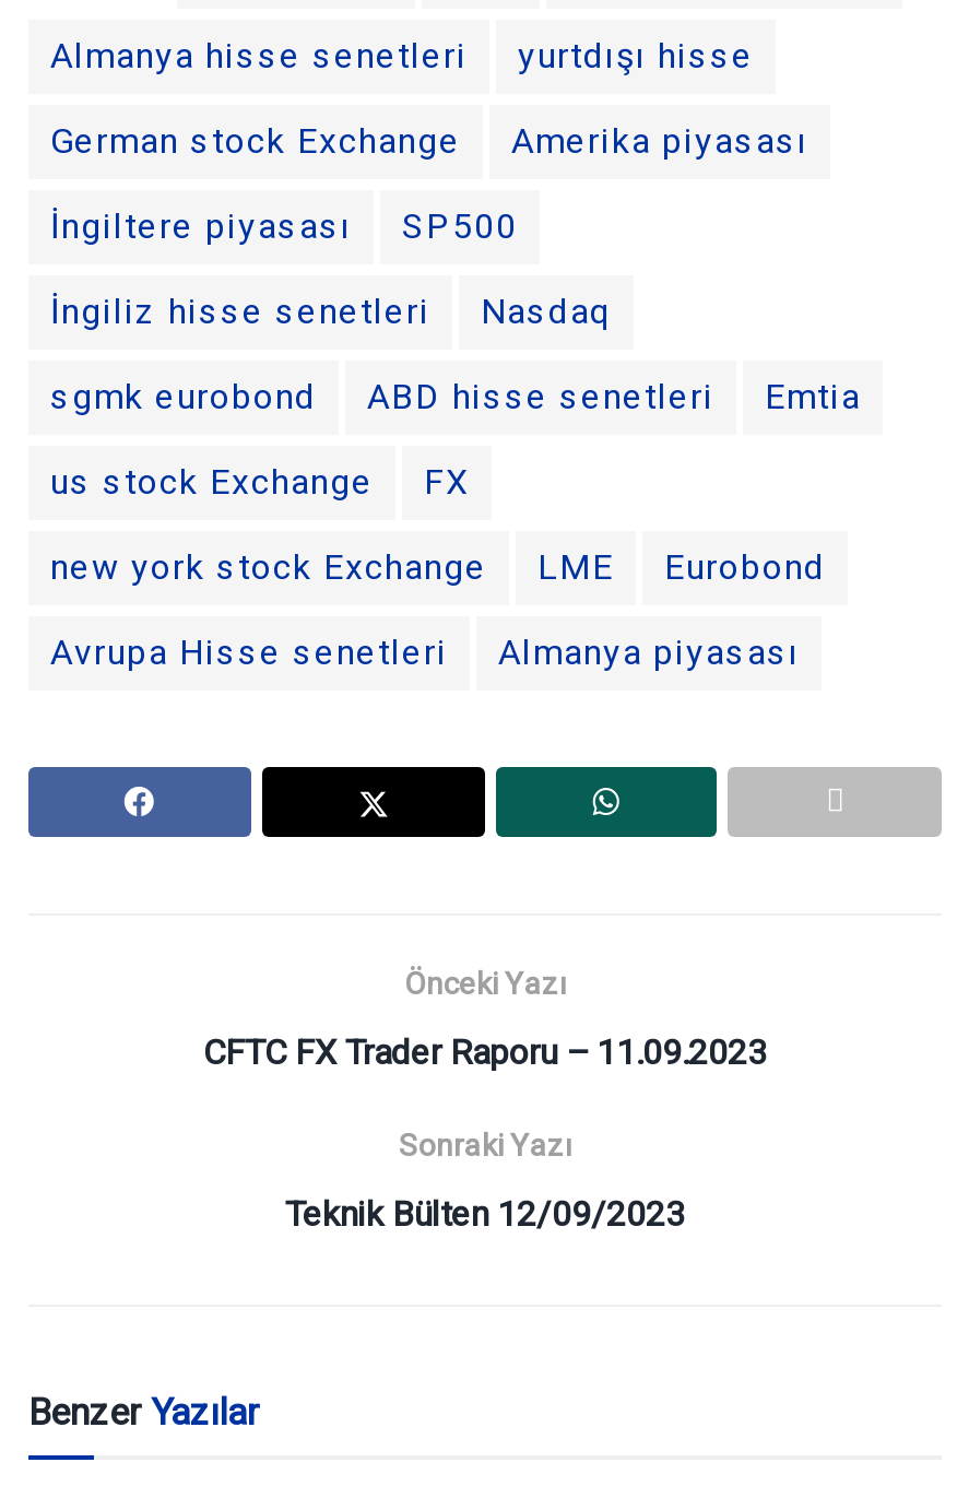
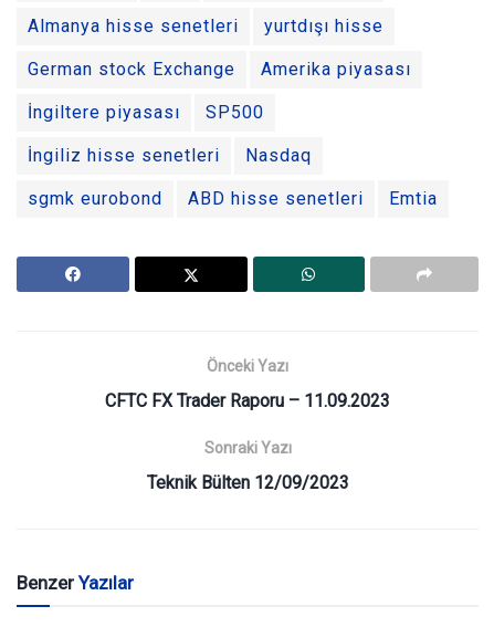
- us stock Exchange
- FX
- new york stock Exchange
- LME
- Eurobond
- Avrupa Hisse senetleri
- Almanya piyasası
